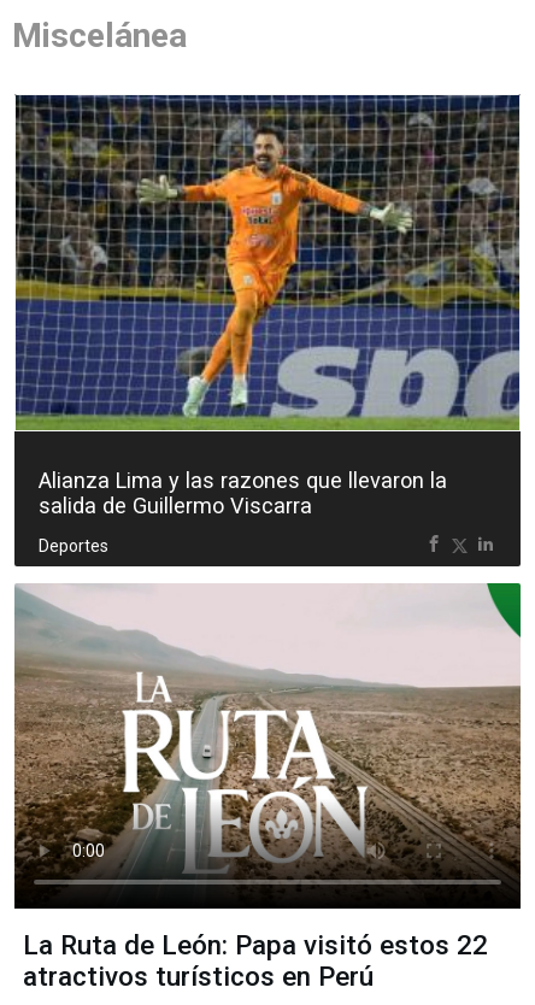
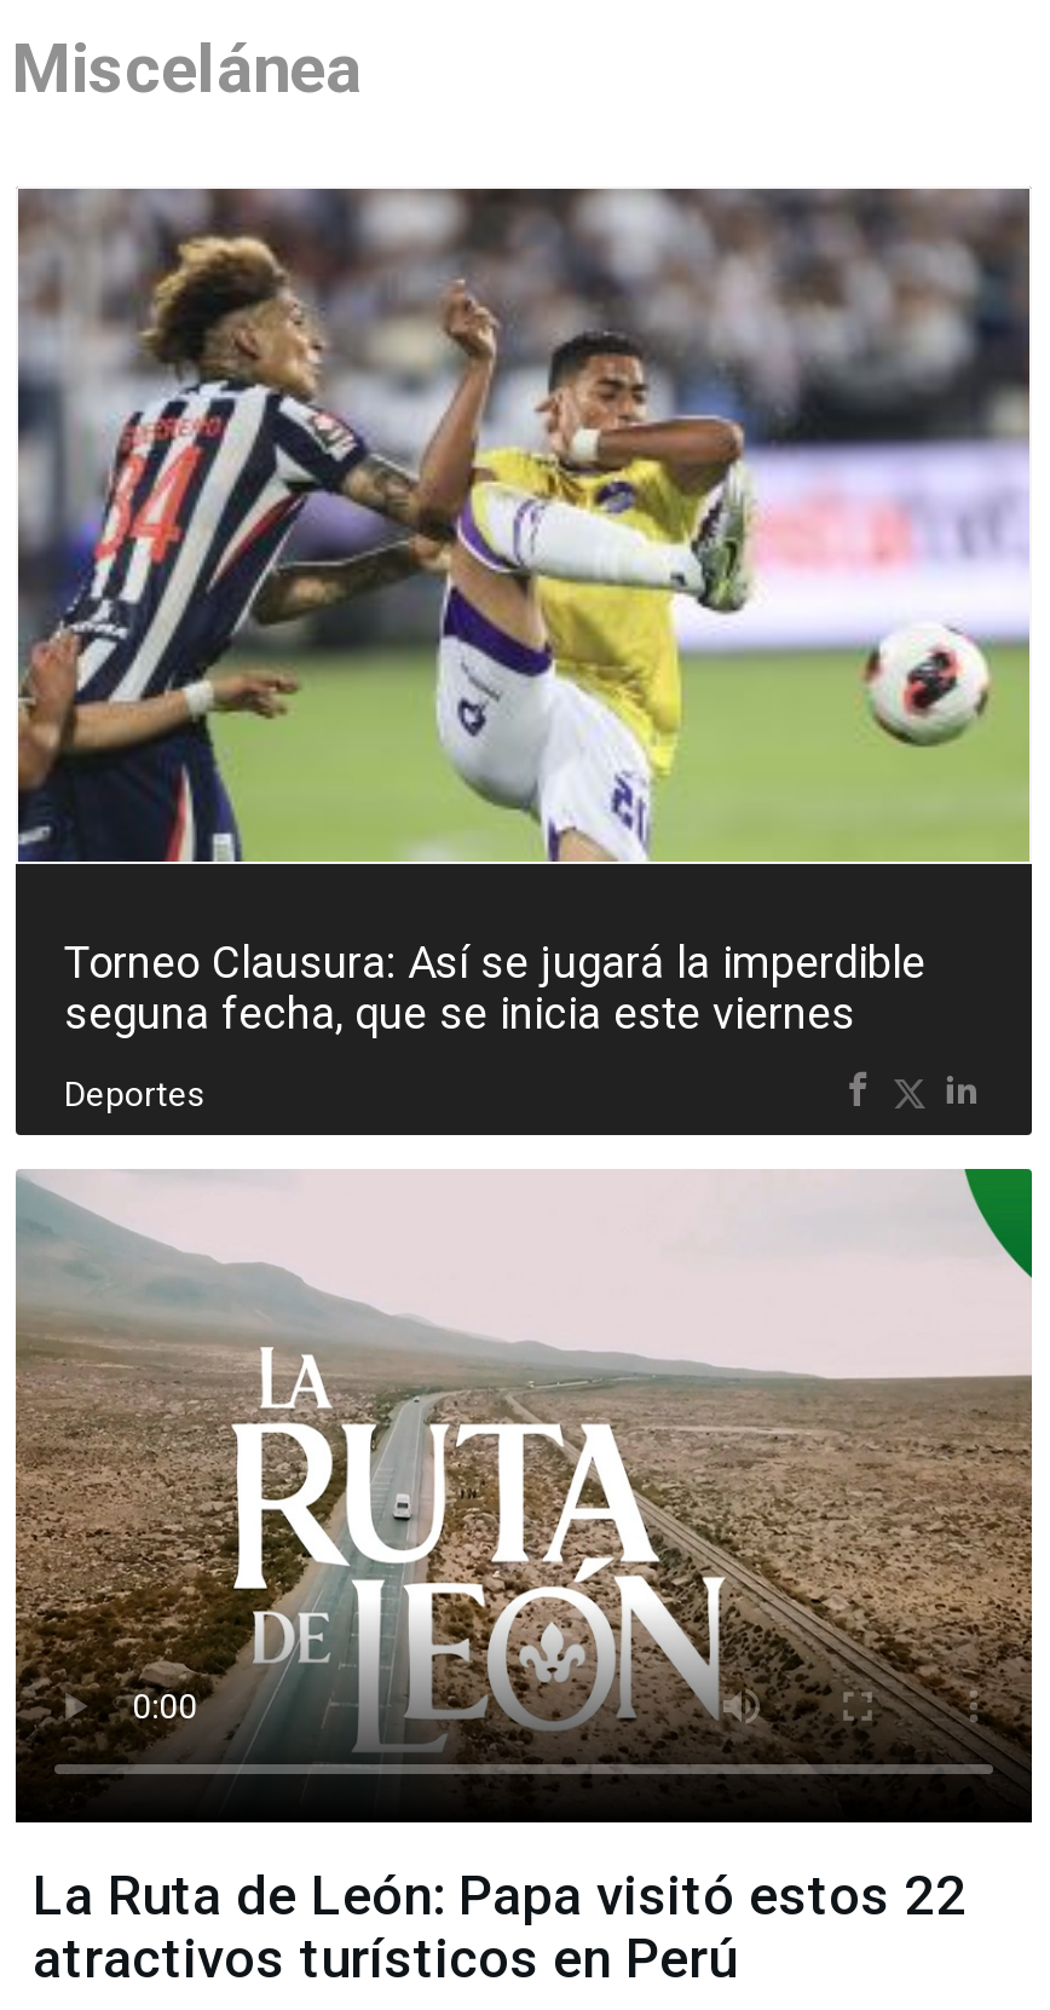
- [image]
- Alianza Lima y las razones que llevaron la
- salida de Guillermo Viscarra
+ [image]
+ Torneo Clausura: Así se jugará la imperdible
+ seguna fecha, que se inicia este viernes
